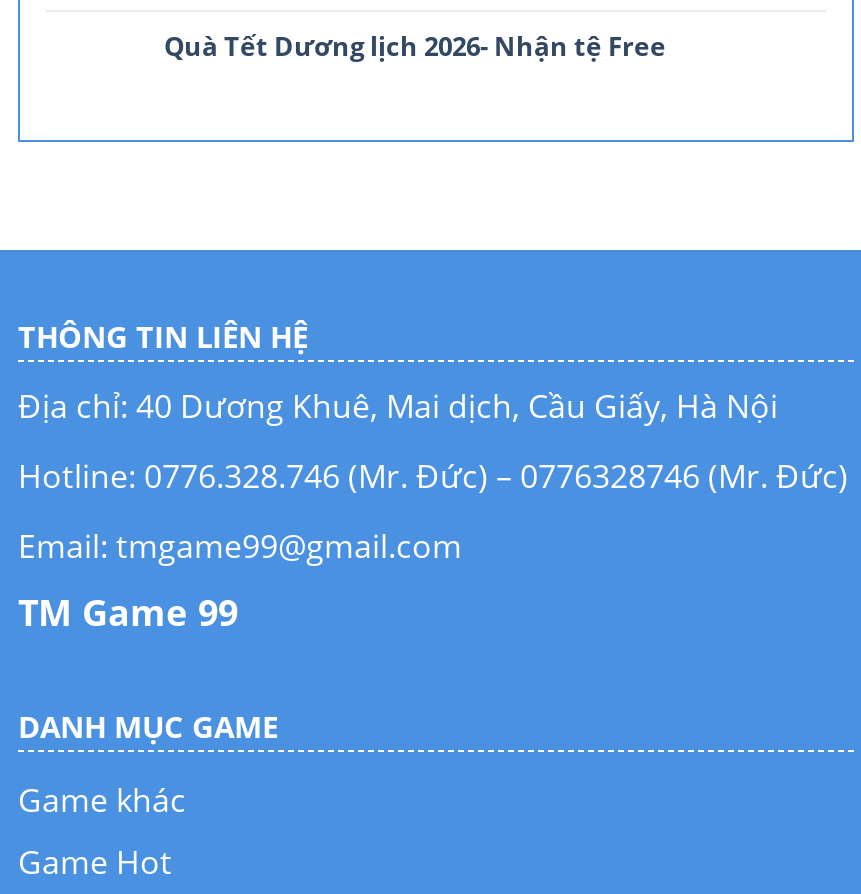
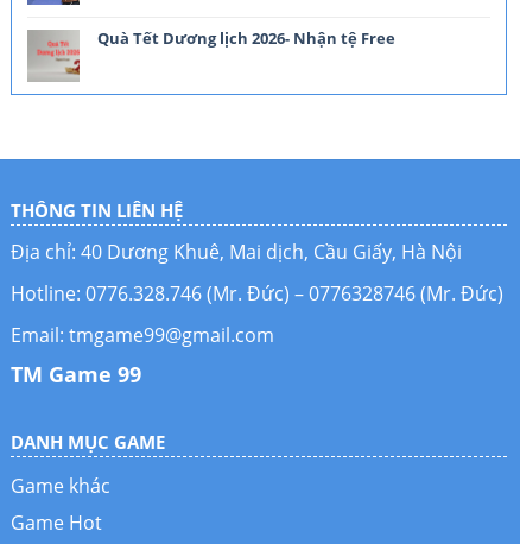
+ [image]
